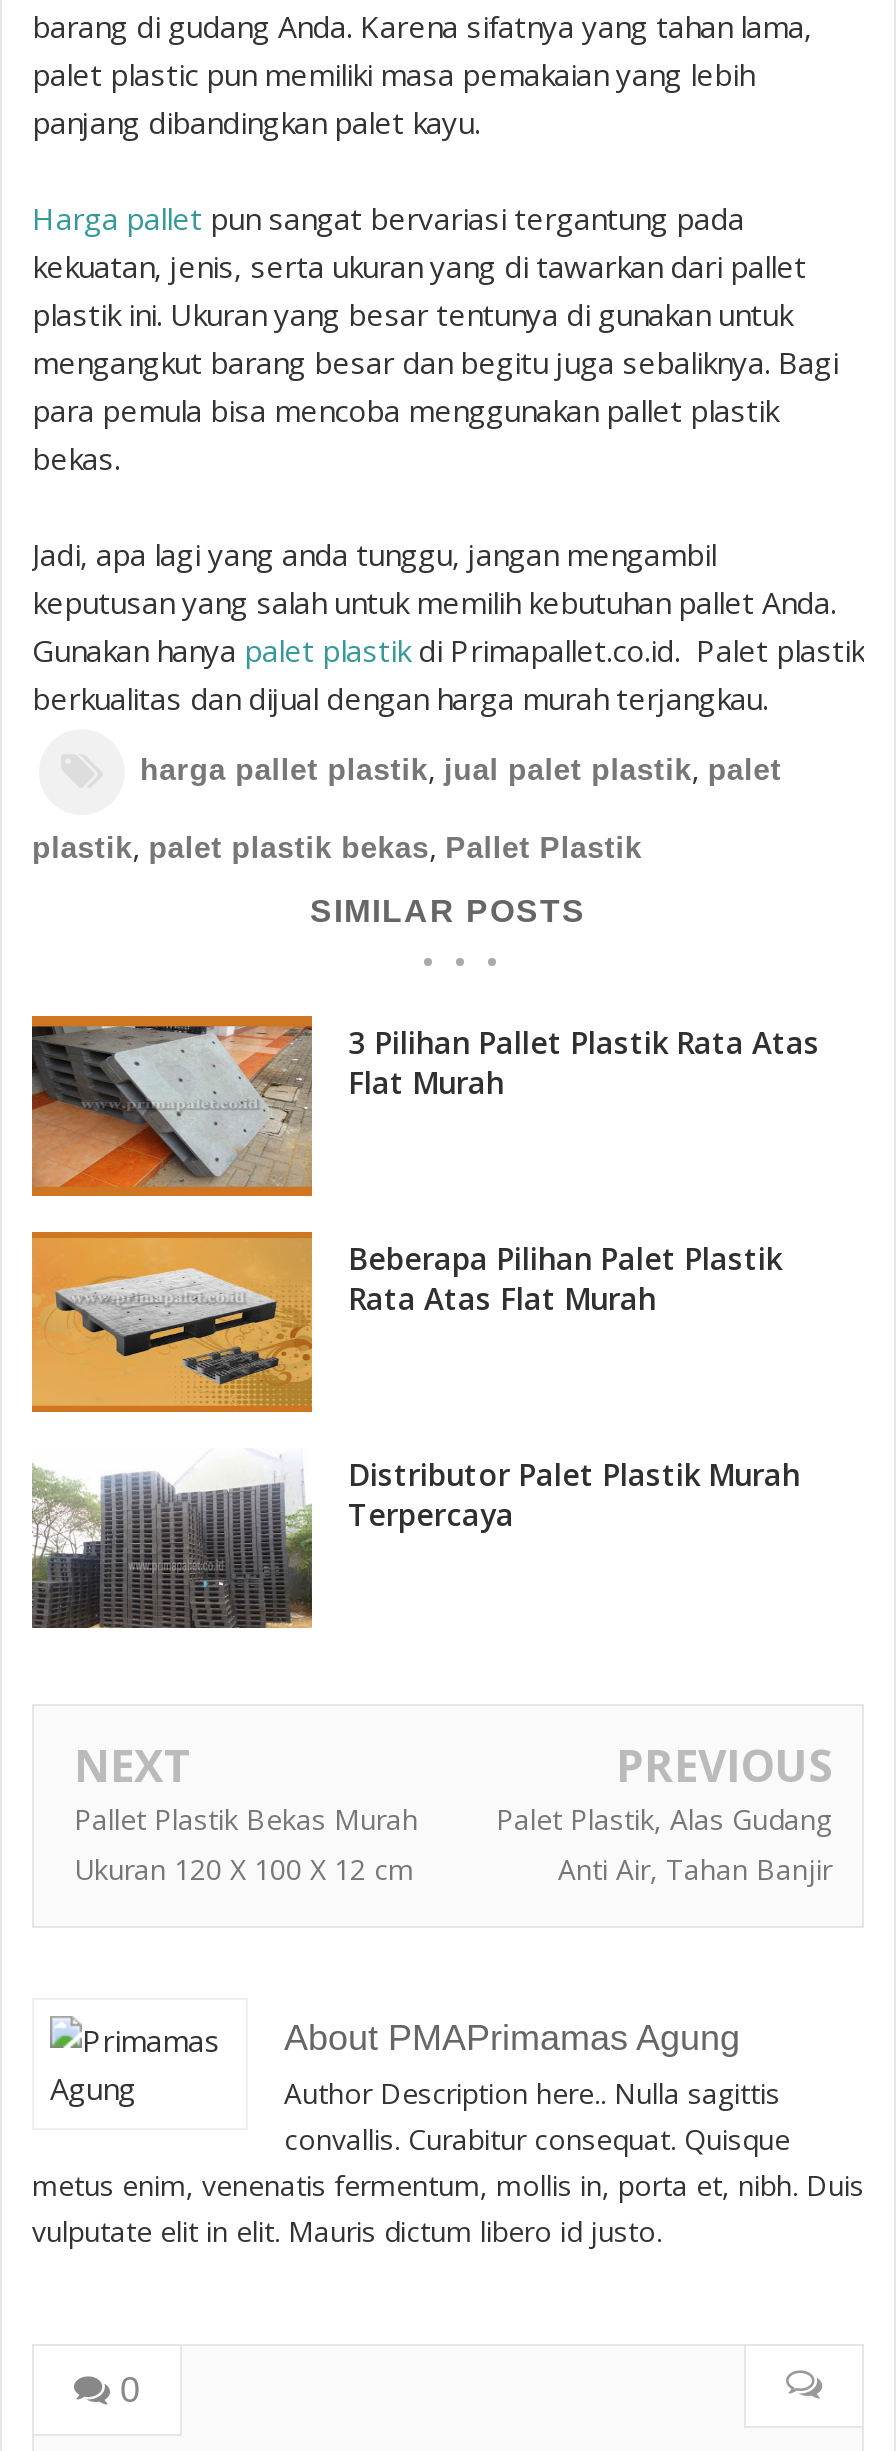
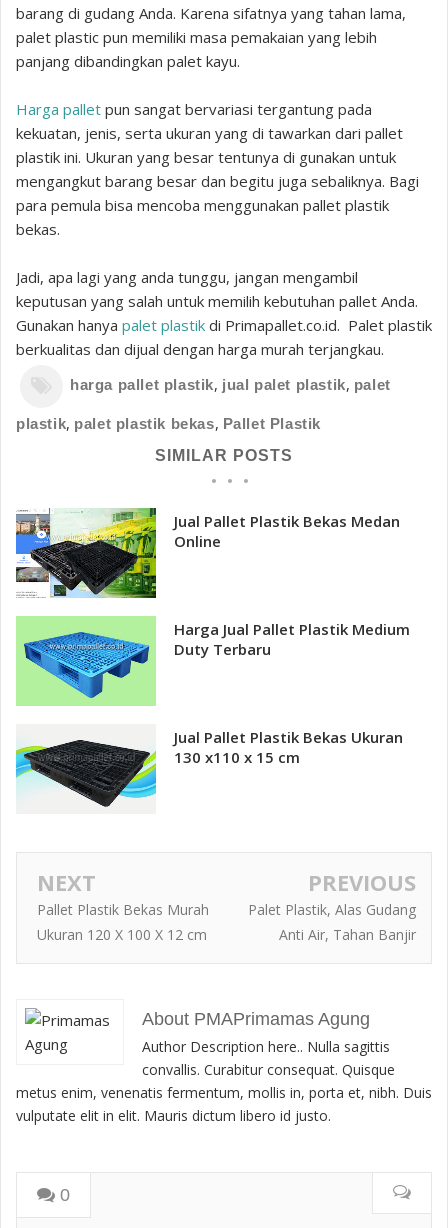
- [image]
- 3 Pilihan Pallet Plastik Rata Atas
- Flat Murah
+ [image]
+ Jual Pallet Plastik Bekas Medan
+ Online

- [image]
- Beberapa Pilihan Palet Plastik
- Rata Atas Flat Murah
+ [image]
+ Harga Jual Pallet Plastik Medium
+ Duty Terbaru

- [image]
- Distributor Palet Plastik Murah
- Terpercaya
+ [image]
+ Jual Pallet Plastik Bekas Ukuran
+ 130 x110 x 15 cm
